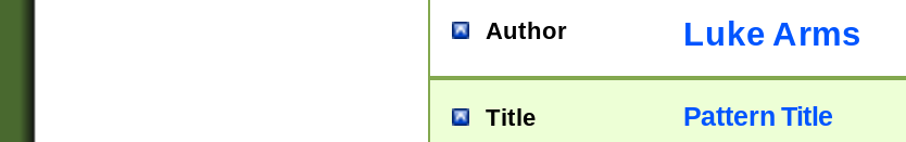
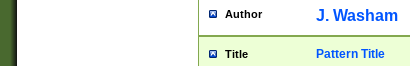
- Luke Arms
+ J. Washam
